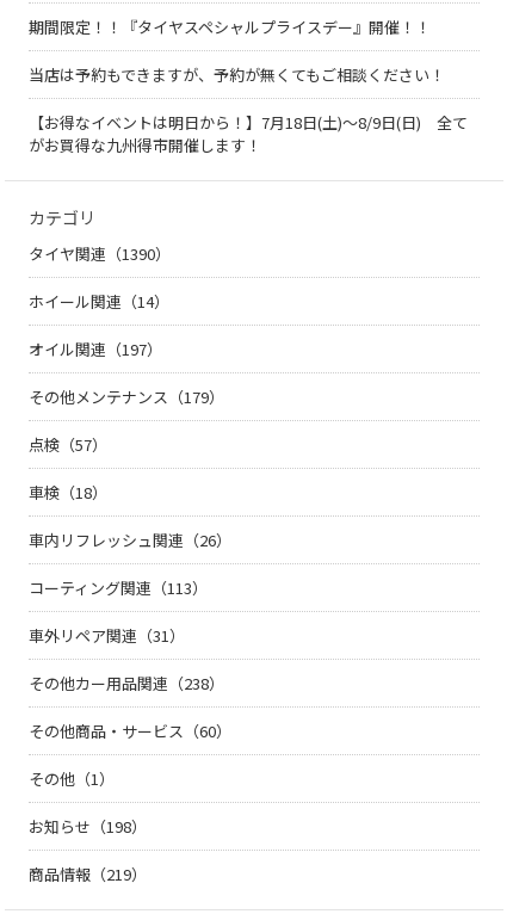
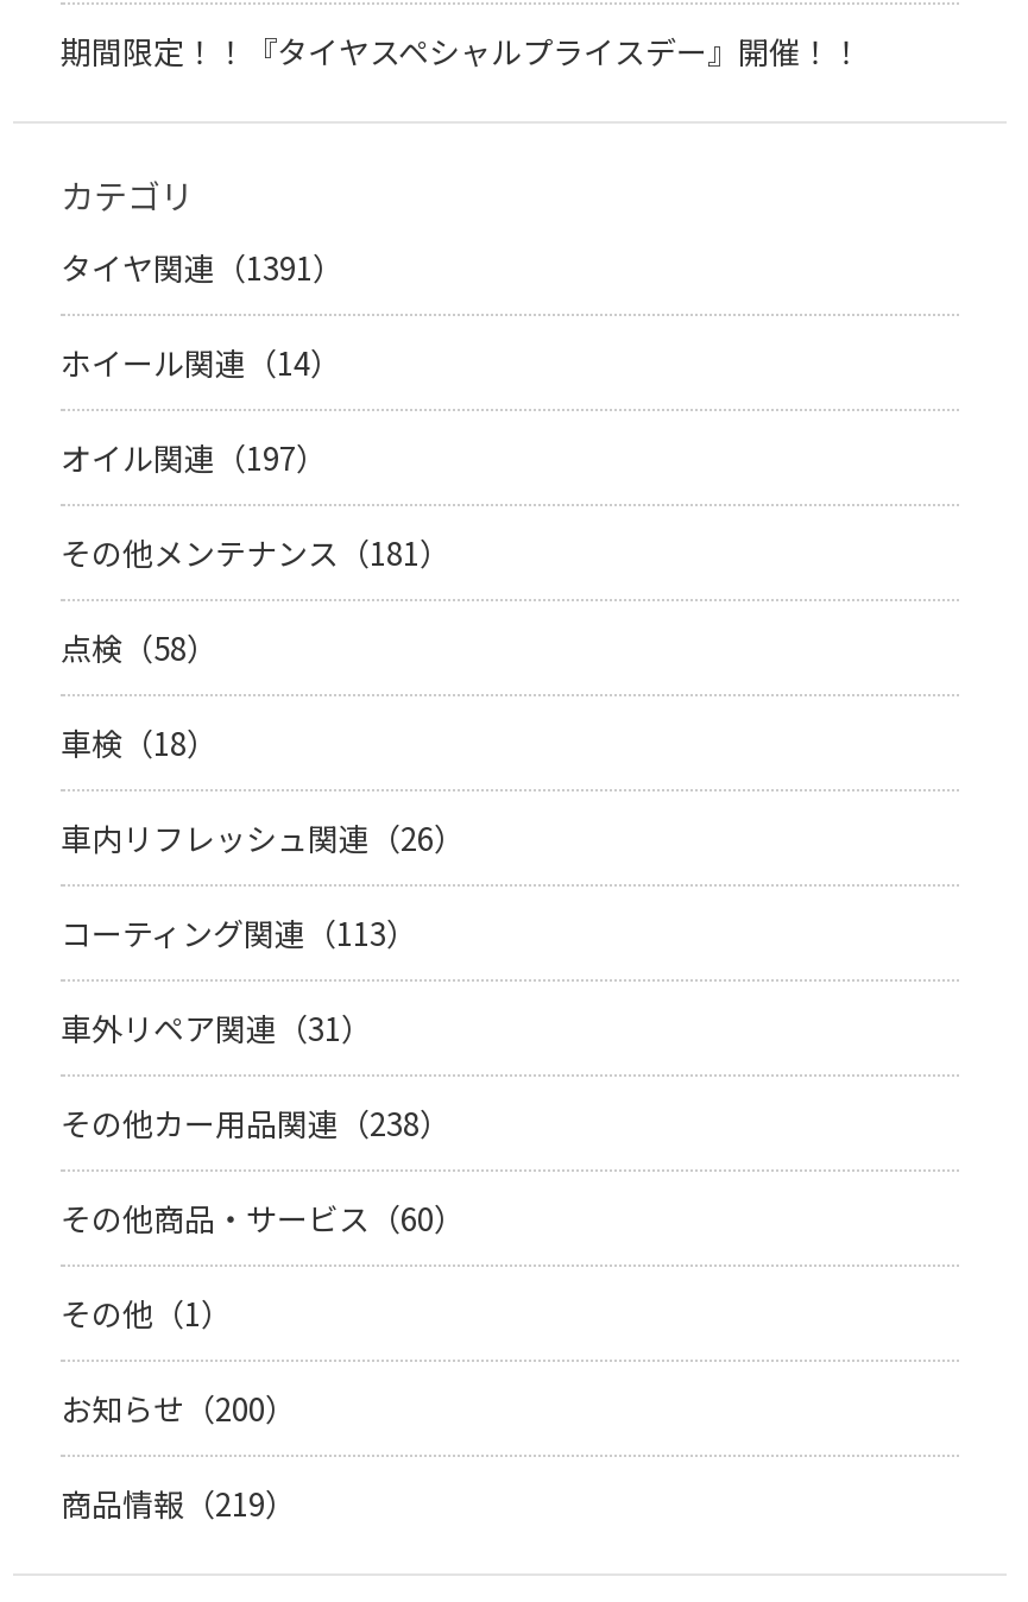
- 当店は予約もできますが、予約が無くてもご相談ください！
- 【お得なイベントは明日から！】7月18日(土)～8/9日(日) 全て
- がお買得な九州得市開催します！

- タイヤ関連（1390）
+ タイヤ関連（1391）

- その他メンテナンス（179）
+ その他メンテナンス（181）

- 点検（57）
+ 点検（58）

- お知らせ（198）
+ お知らせ（200）
